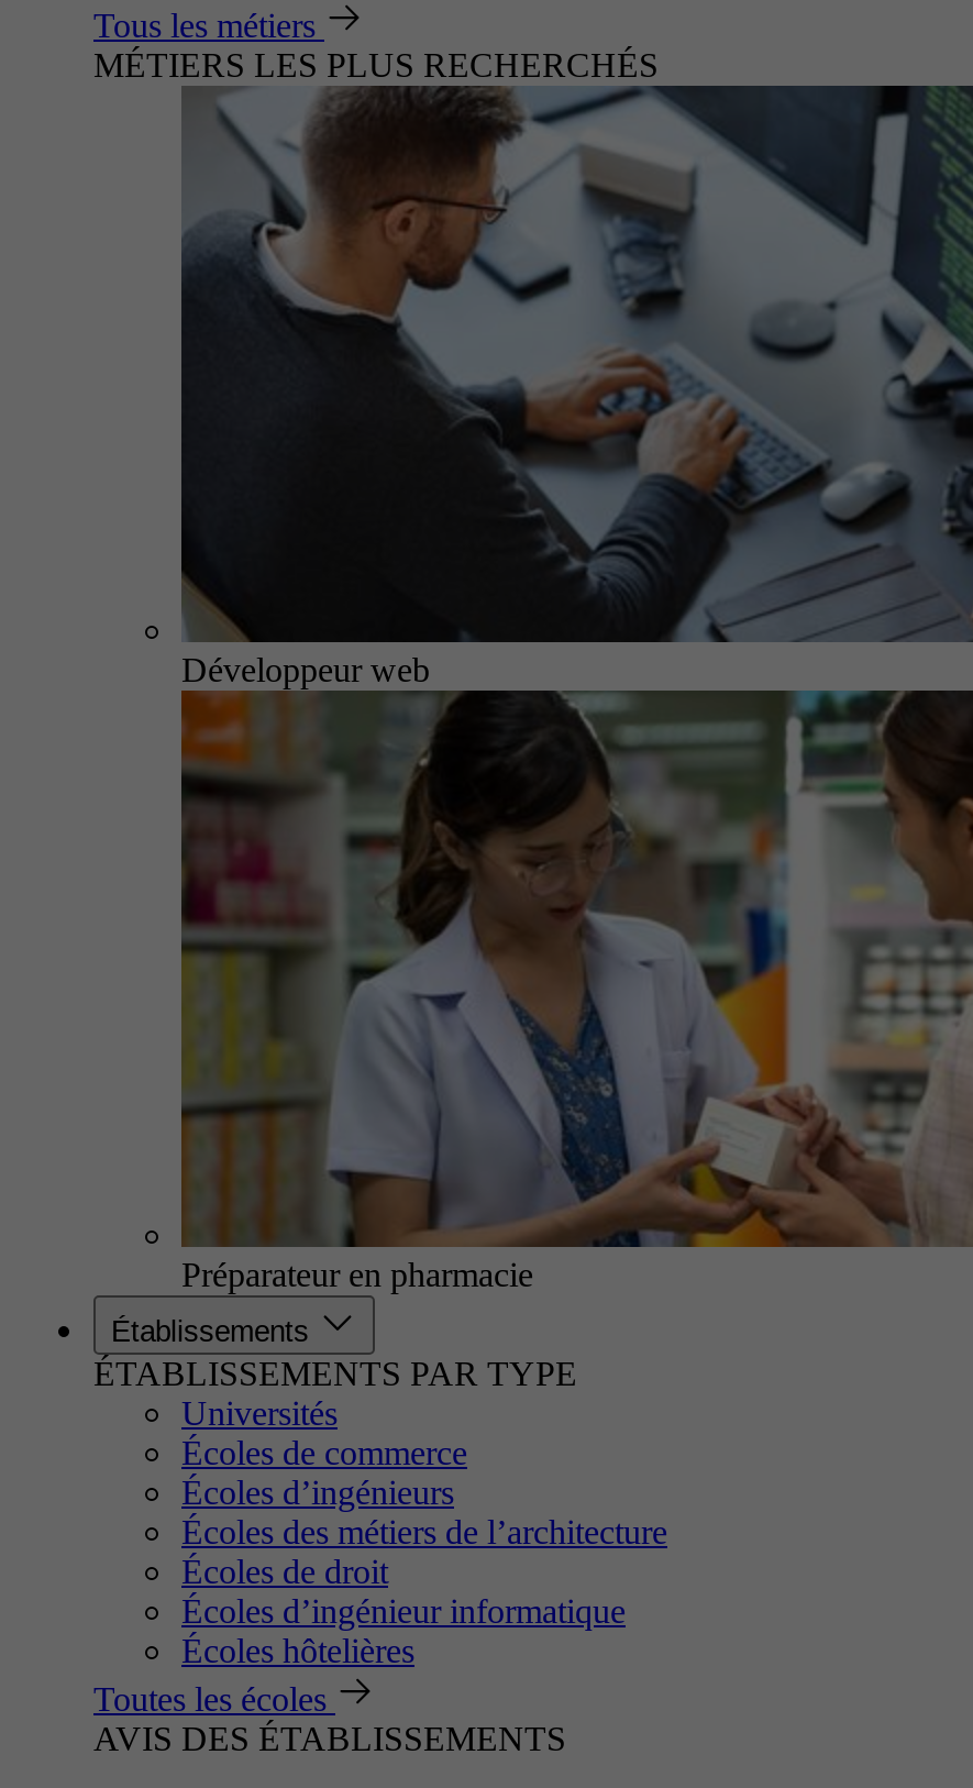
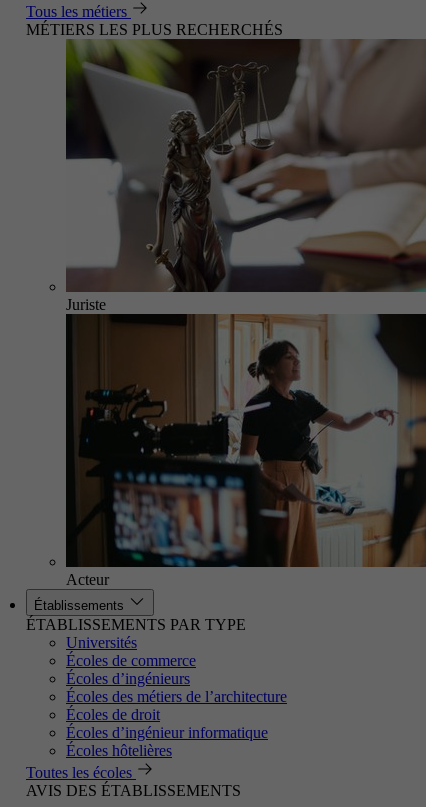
- [image]
- Développeur web
+ [image]
+ Juriste

- [image]
- Préparateur en pharmacie
+ [image]
+ Acteur
